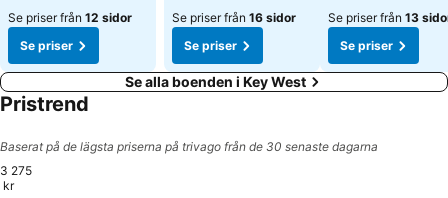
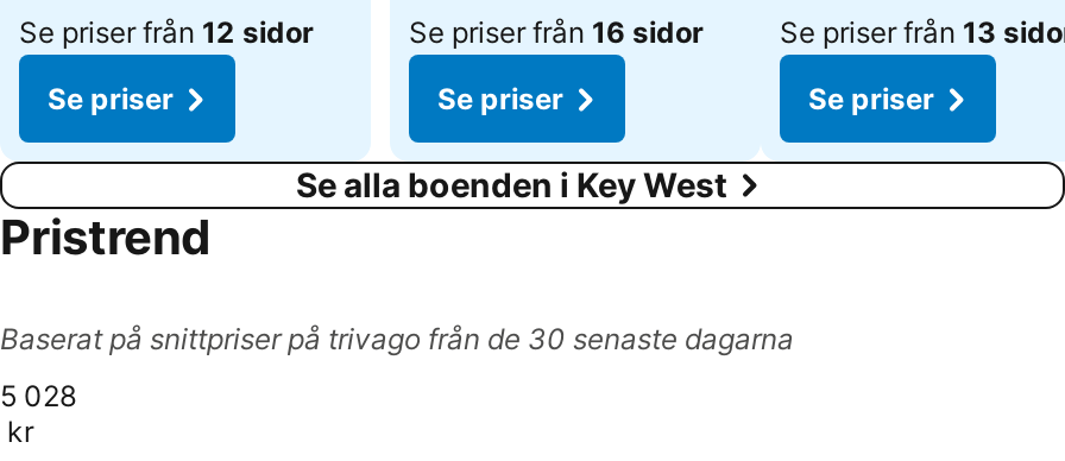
- Baserat på de lägsta priserna på trivago från de 30 senaste dagarna
+ Baserat på snittpriser på trivago från de 30 senaste dagarna

- 3 275
+ 5 028
